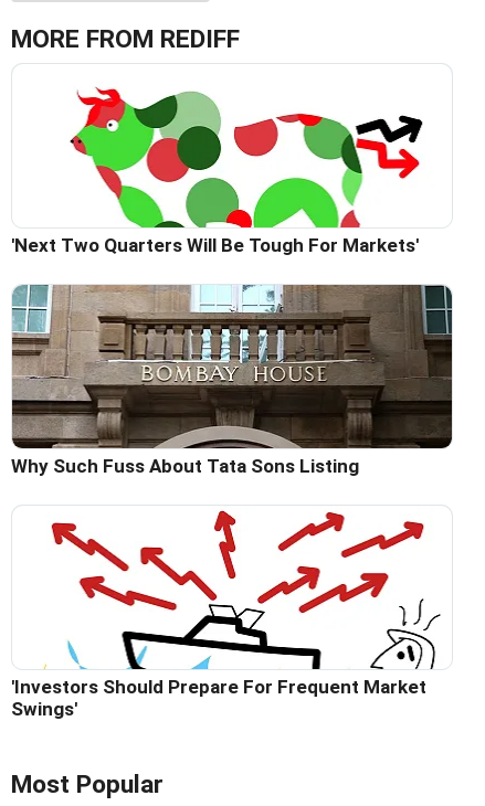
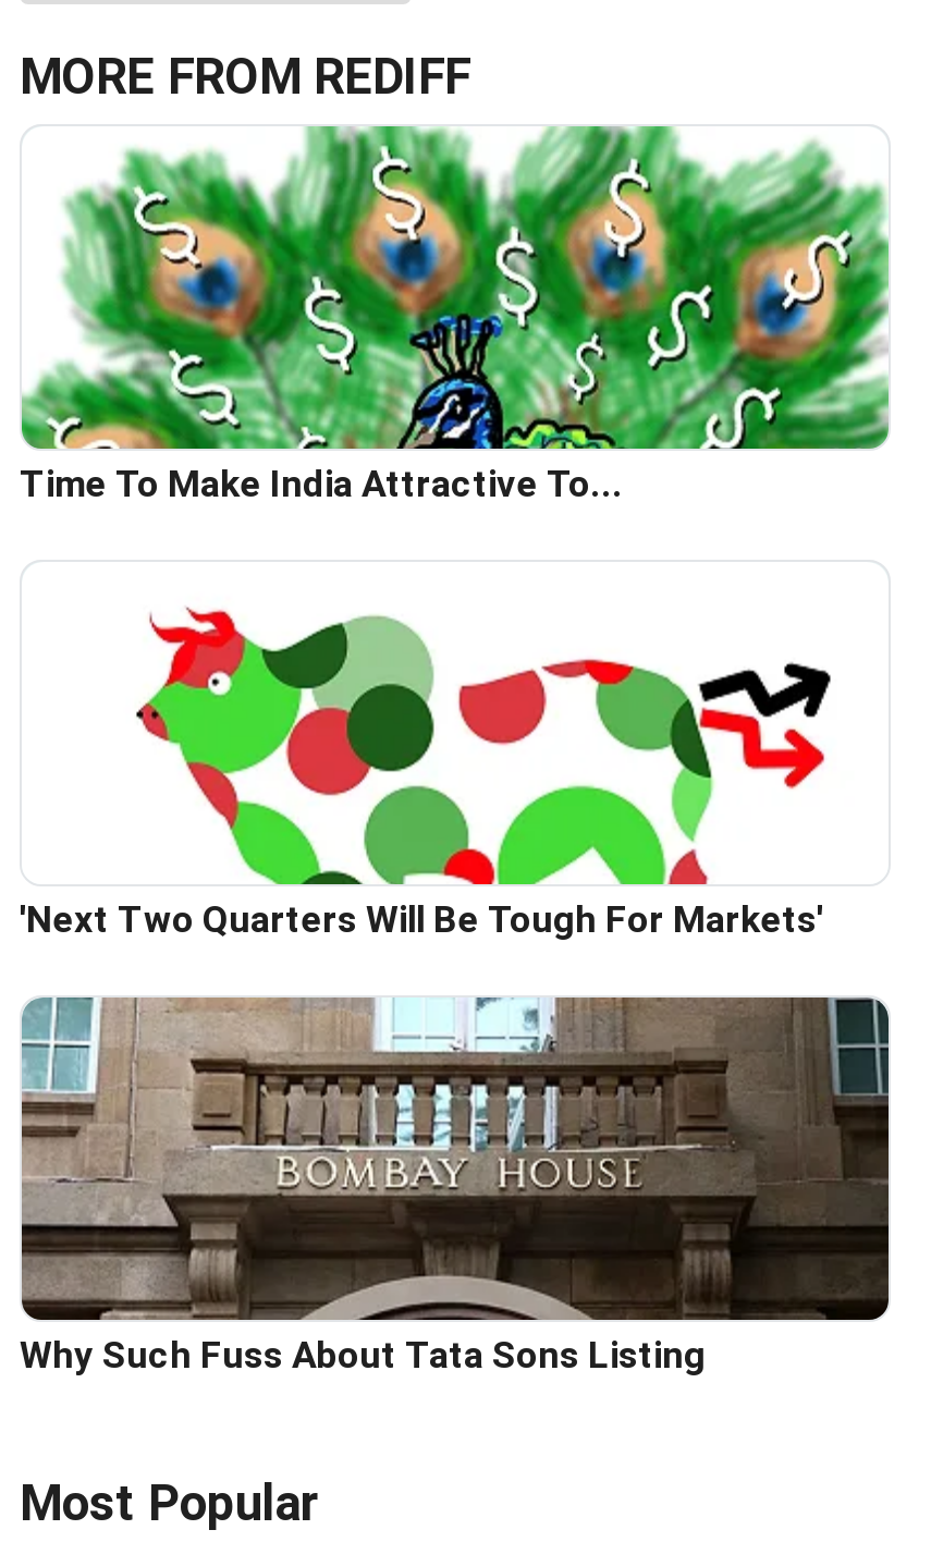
+ [image]
+ Time To Make India Attractive To...

moved down: [image] | 'Next Two Quarters Will Be Tough For Markets' | Why Such Fuss About Tata Sons Listing

- [image]
- 'Investors Should Prepare For Frequent Market
- Swings'
